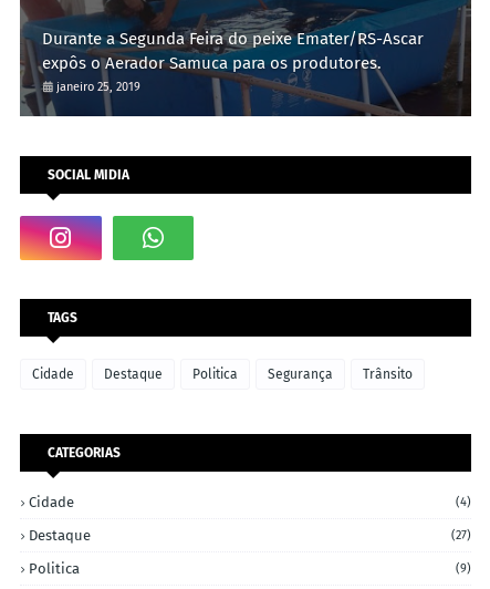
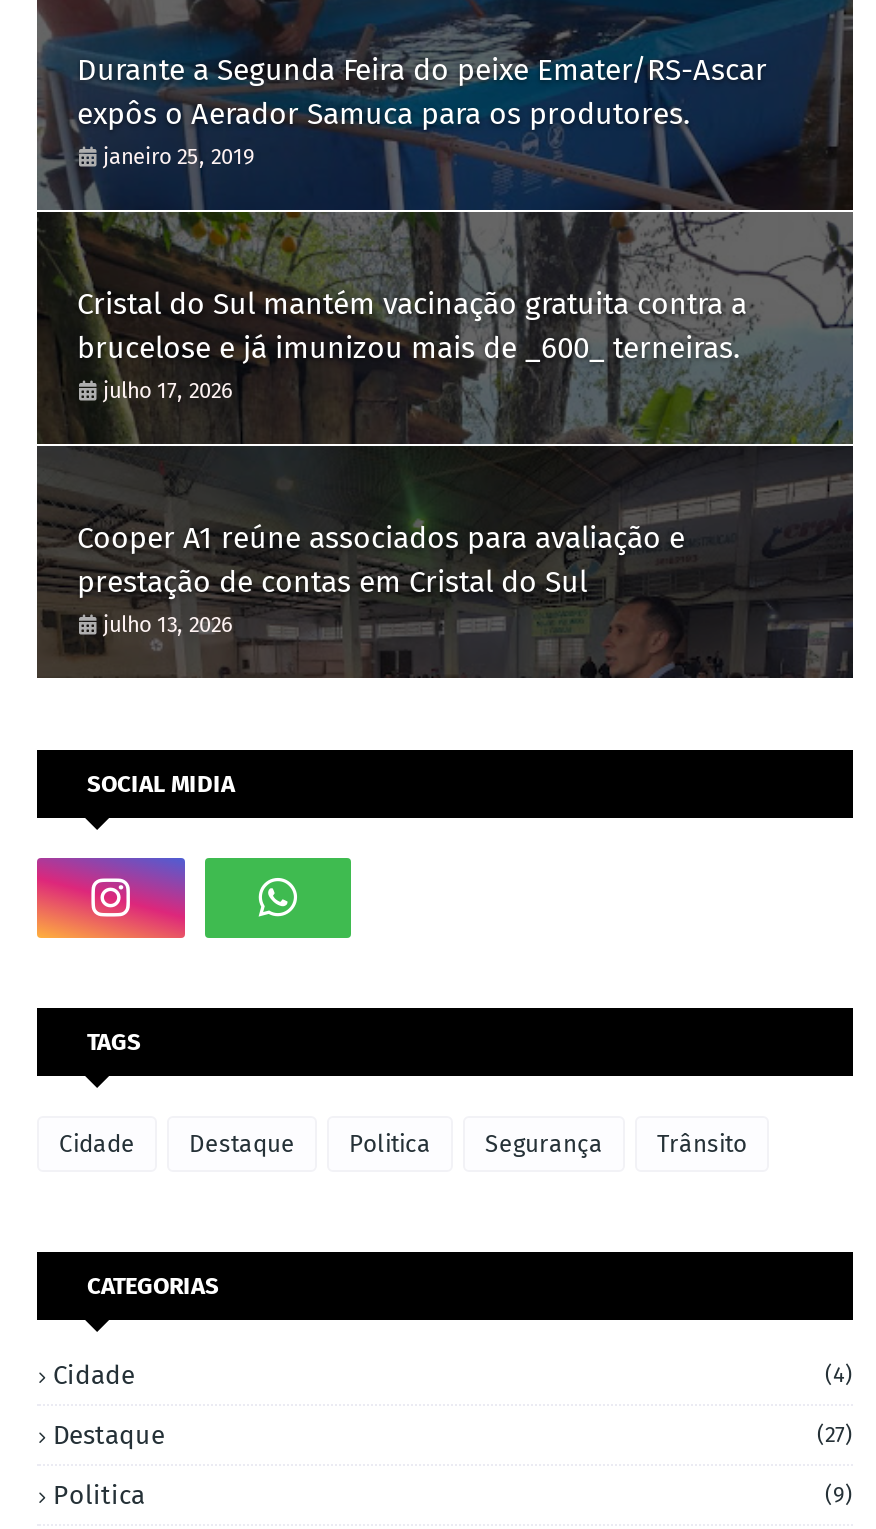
+ [image]
+ Cristal do Sul mantém vacinação gratuita contra a
+ brucelose e já imunizou mais de _600_ terneiras.
+ julho 17, 2026

+ Cooper A1 reúne associados para avaliação e
+ prestação de contas em Cristal do Sul
+ julho 13, 2026
